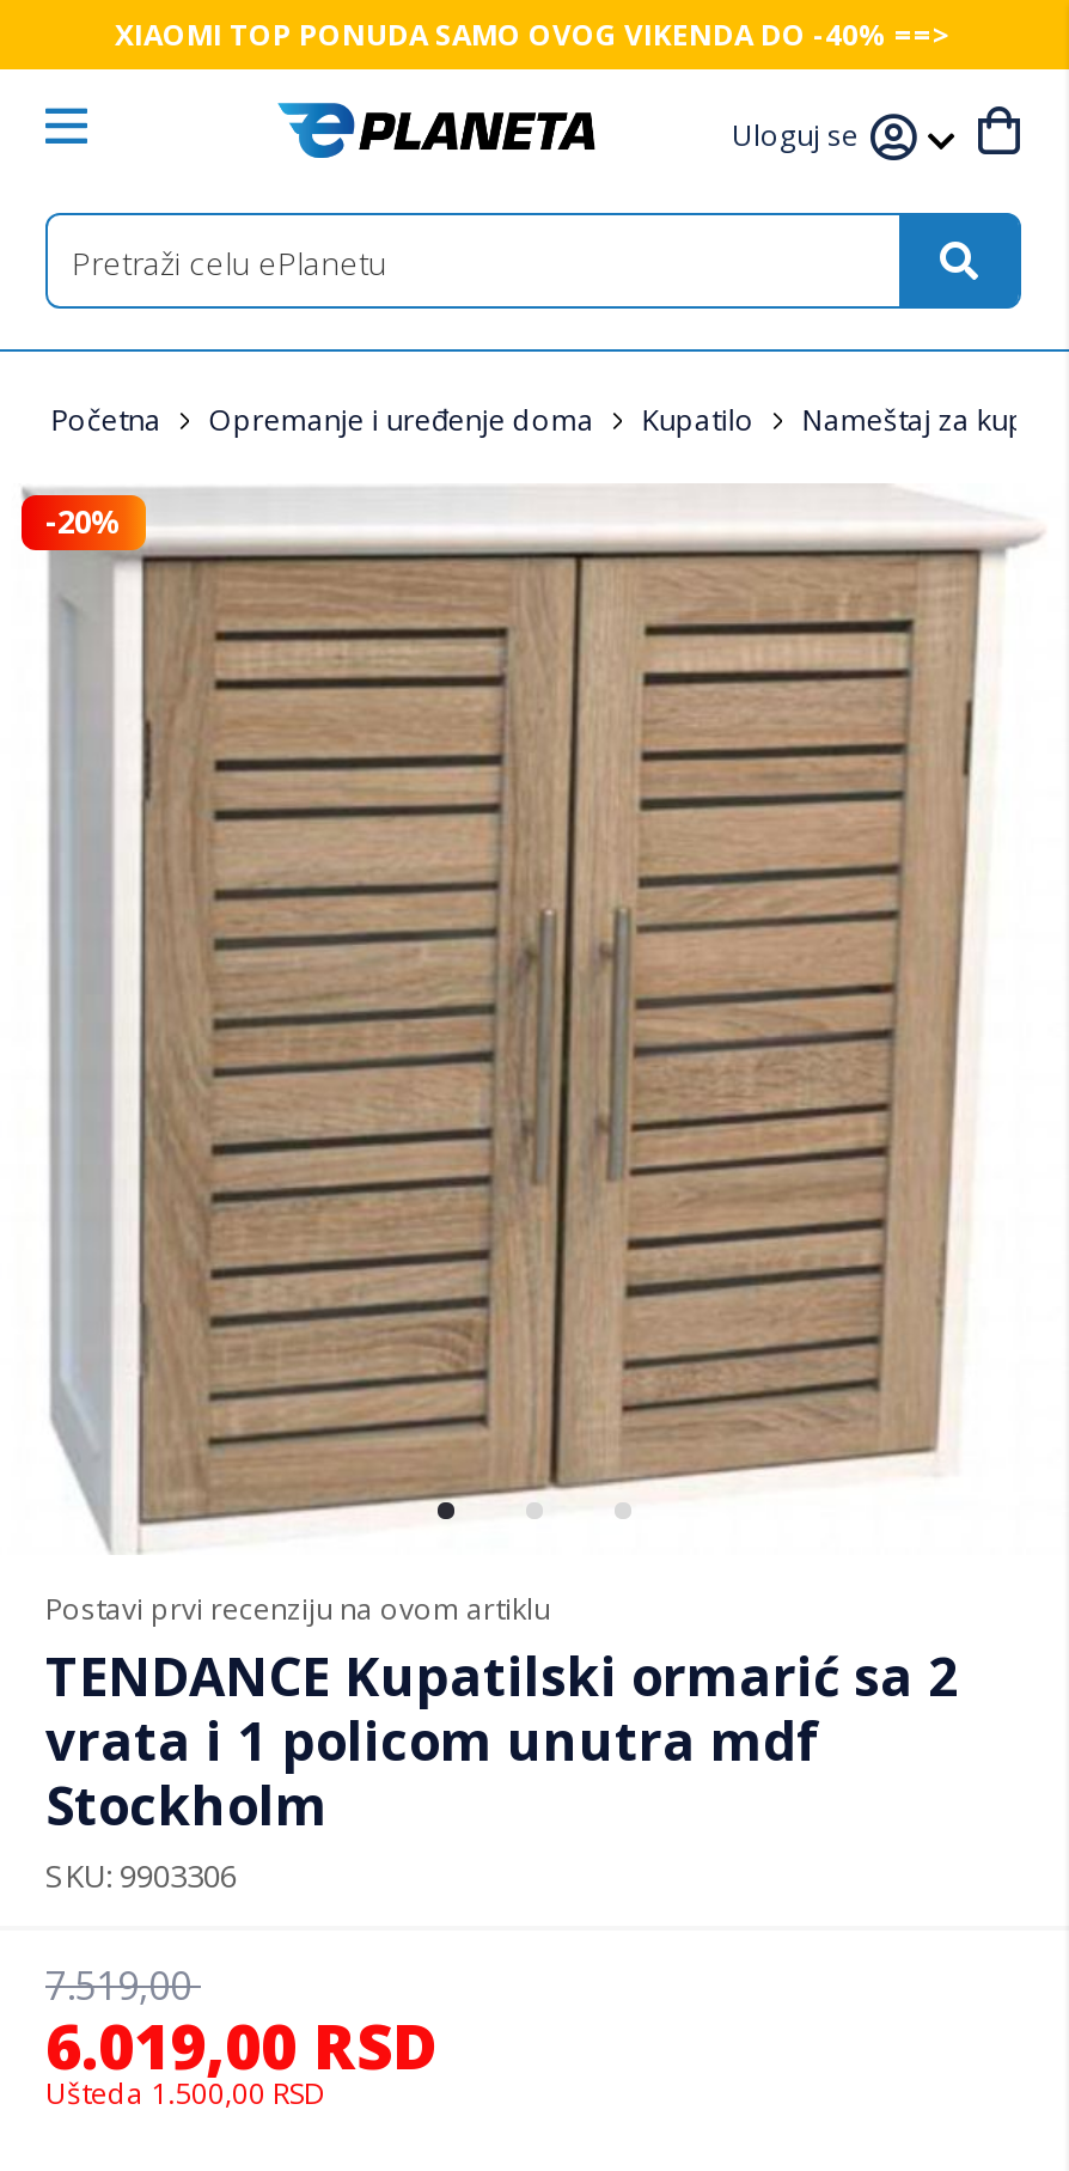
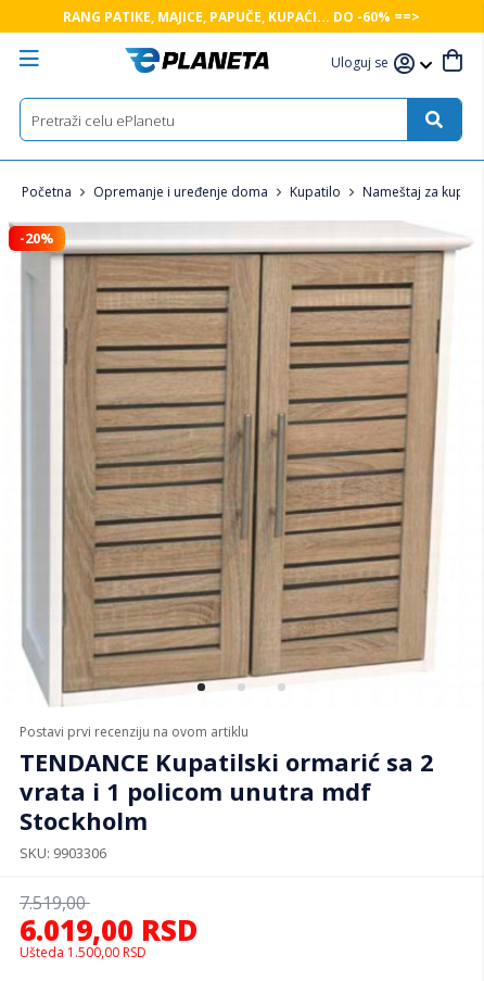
- XIAOMI TOP PONUDA SAMO OVOG VIKENDA DO -40% ==>
+ RANG PATIKE, MAJICE, PAPUČE, KUPAĆI... DO -60% ==>
